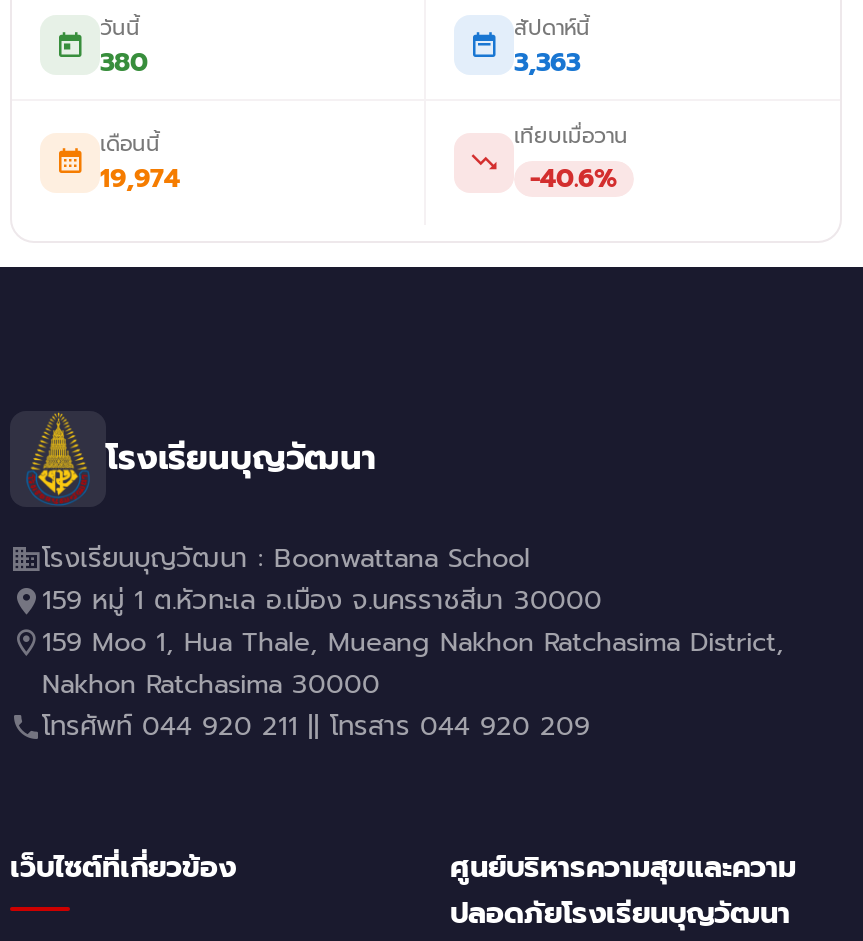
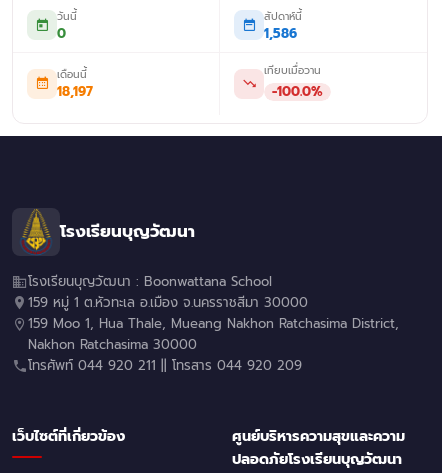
- 380
+ 0

- 3,363
+ 1,586

- 19,974
+ 18,197

- -40.6%
+ -100.0%
